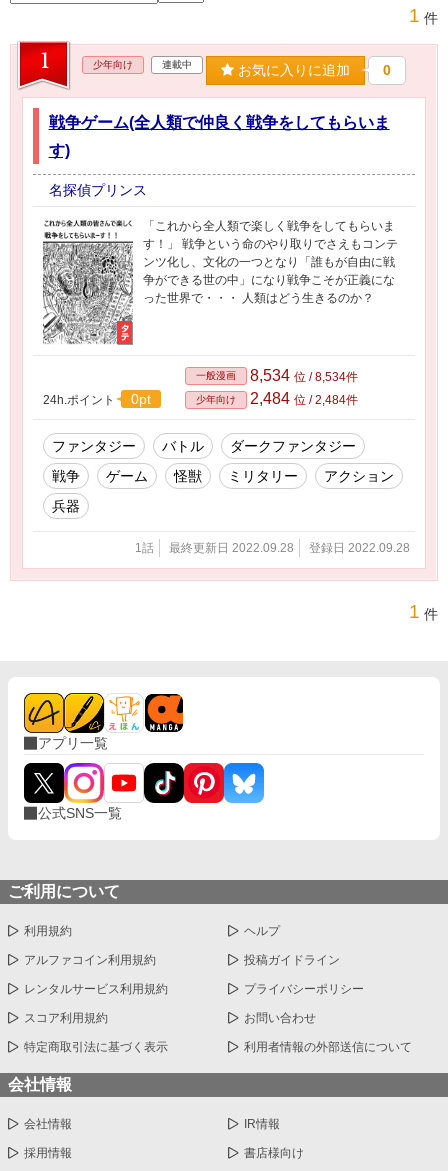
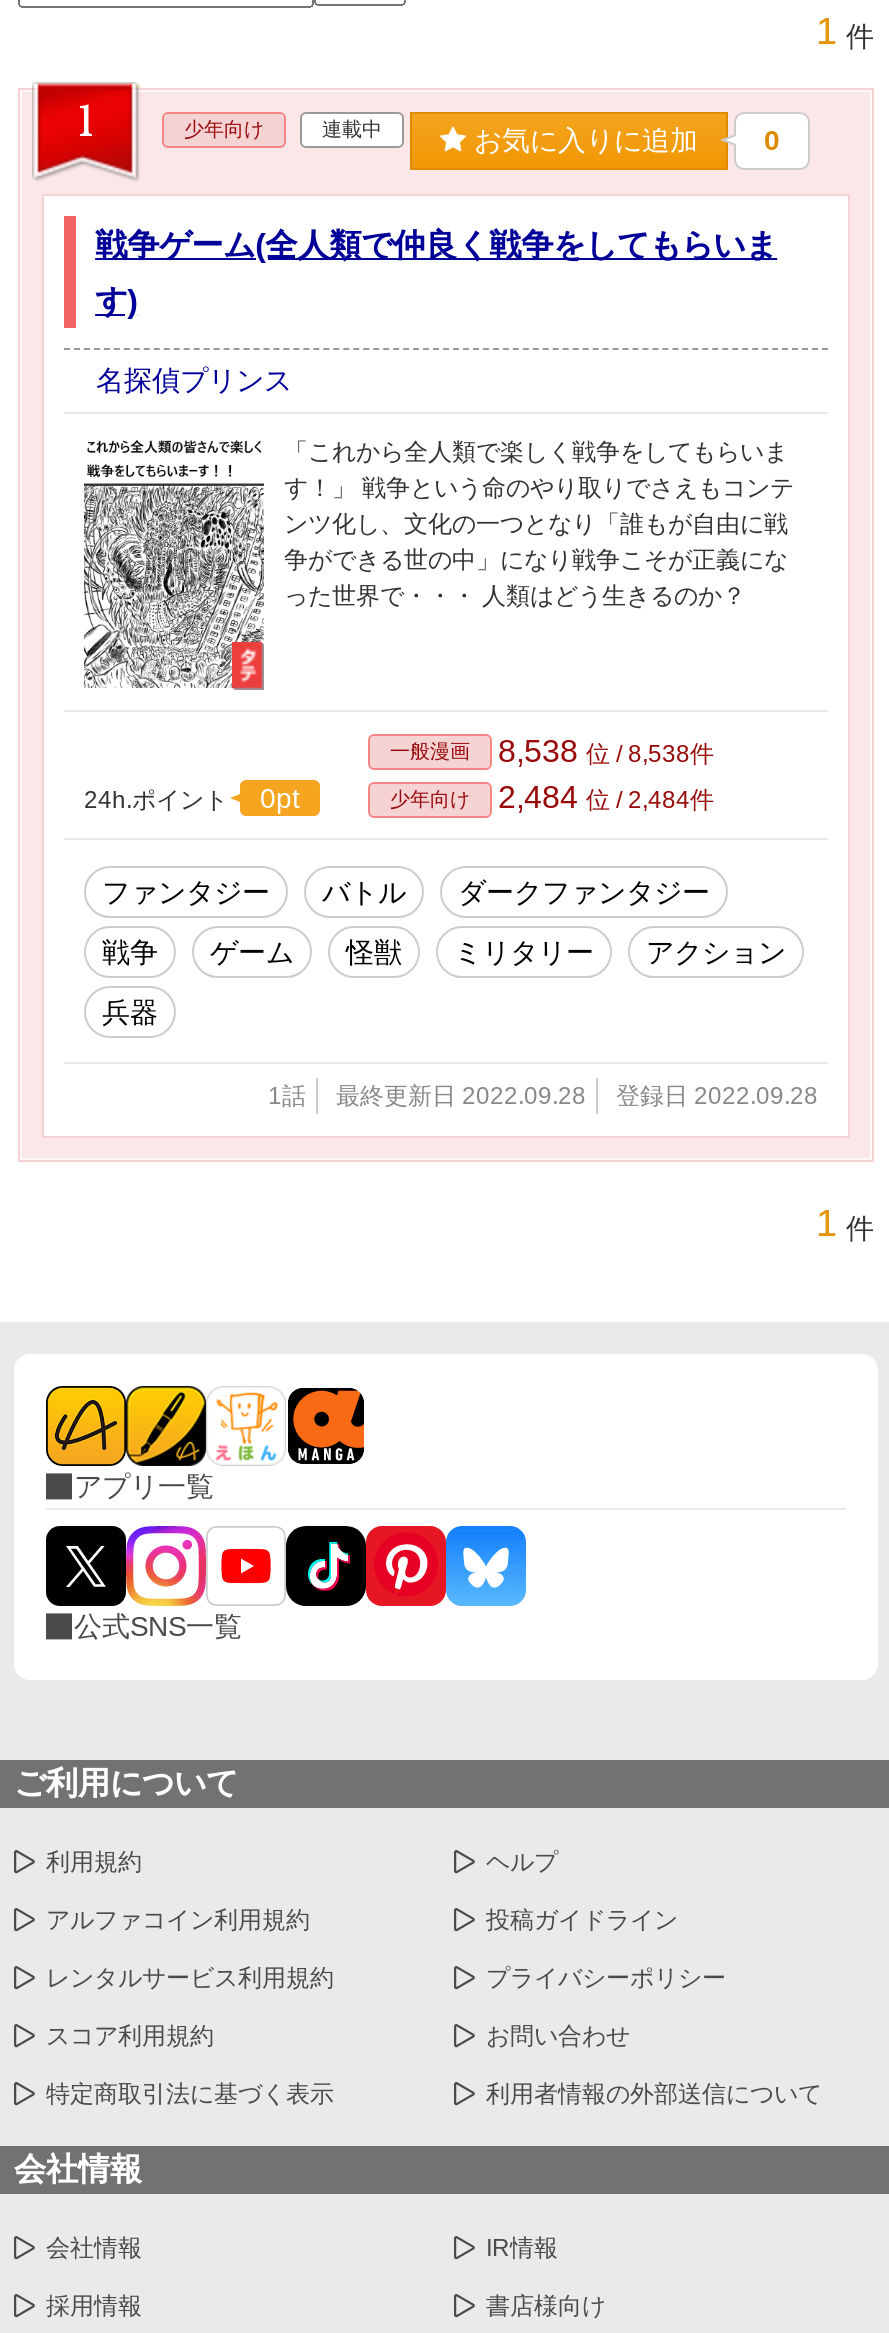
- 一般漫画 8,534位 / 8,534件
+ 一般漫画 8,538位 / 8,538件
